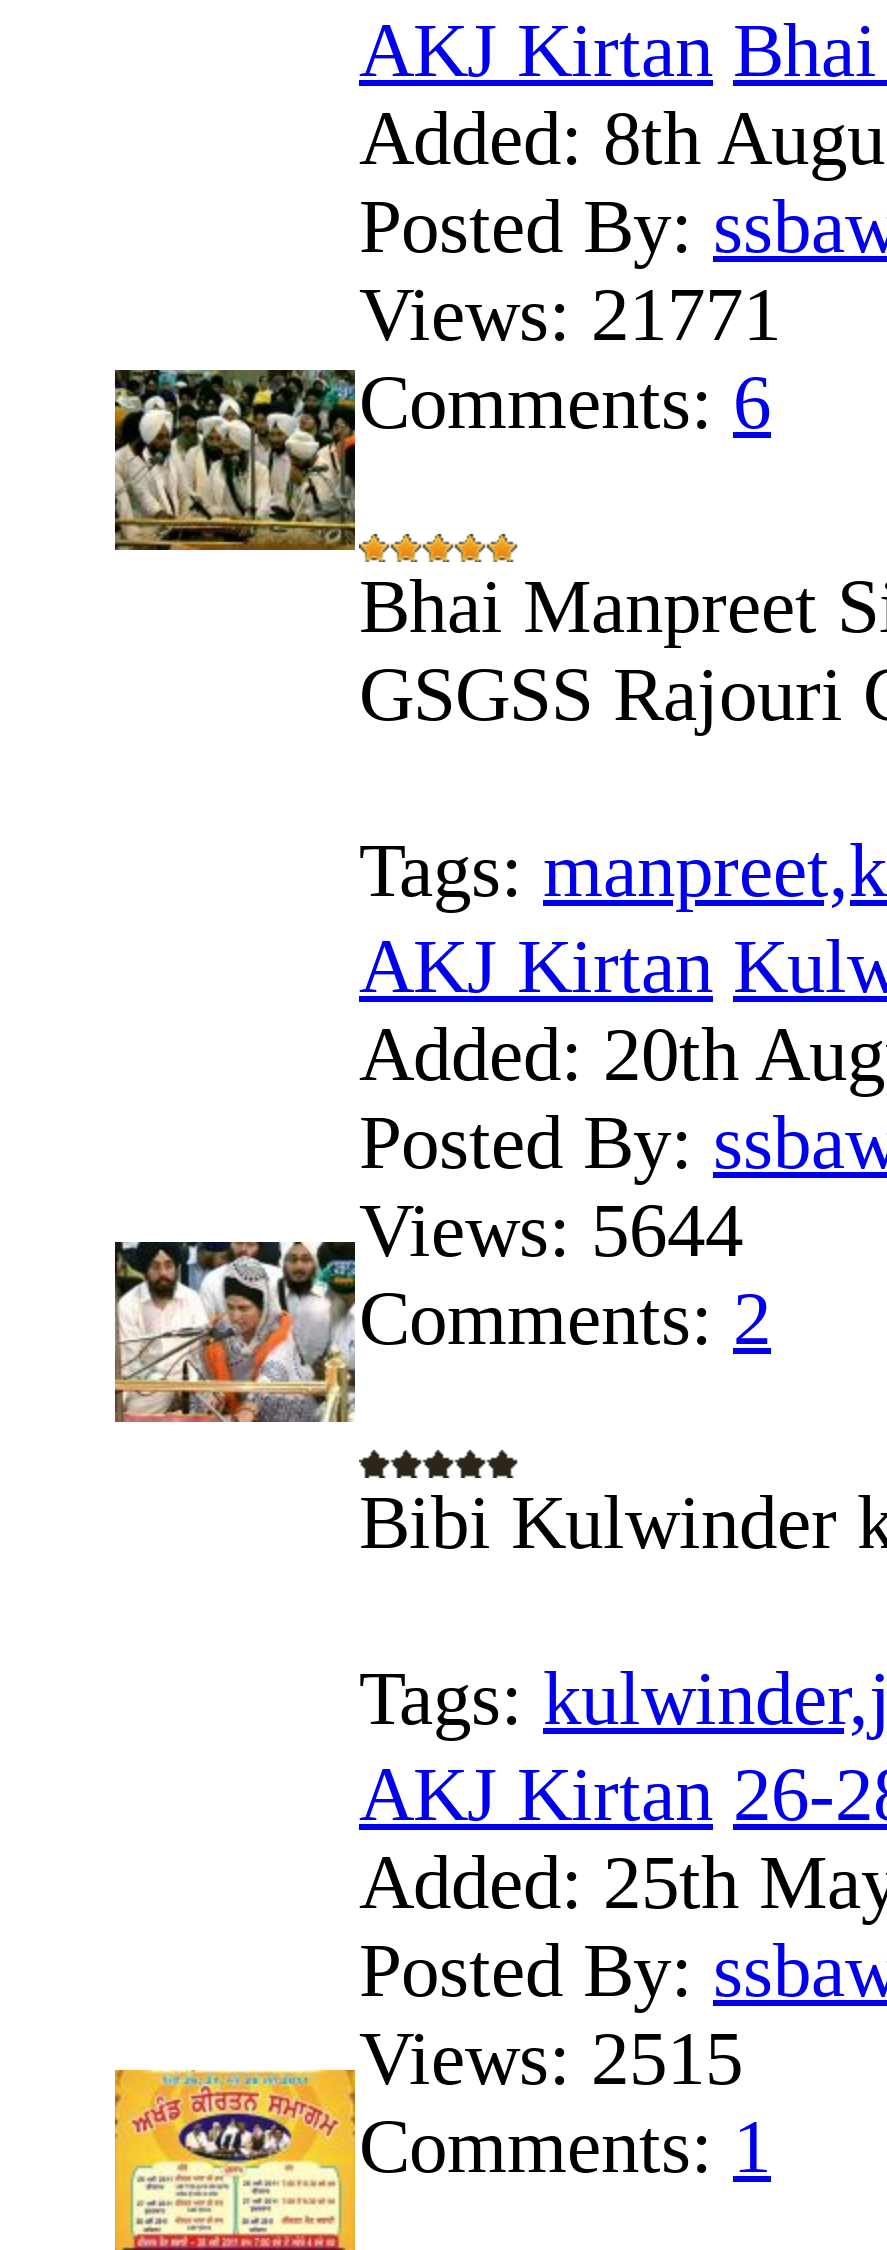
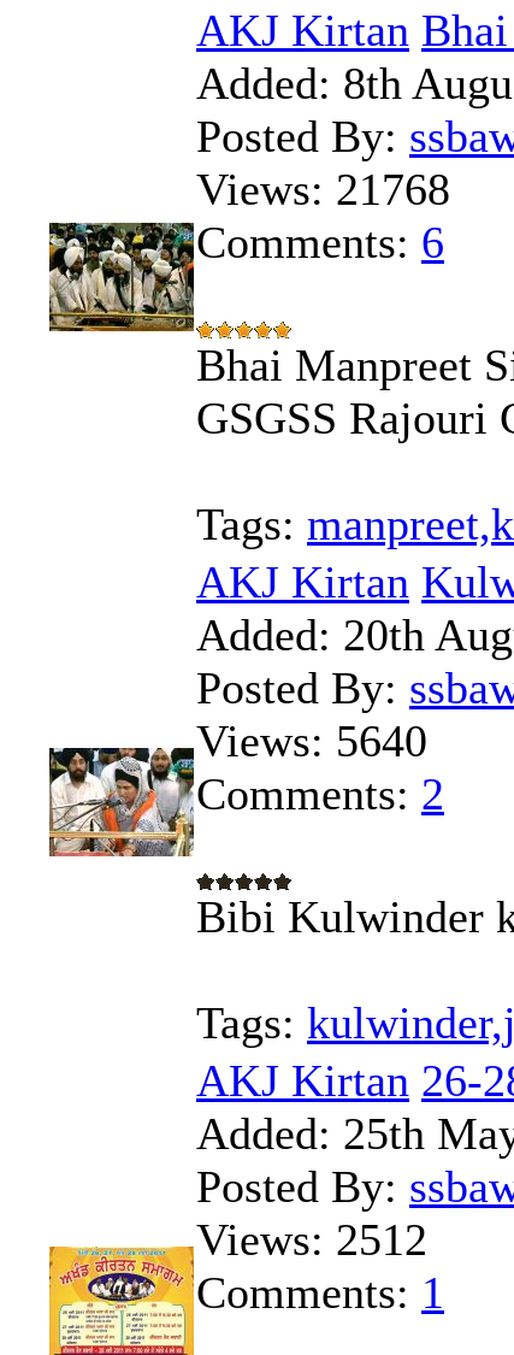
- Views: 21771
+ Views: 21768

- Views: 5644
+ Views: 5640

- Views: 2515
+ Views: 2512
